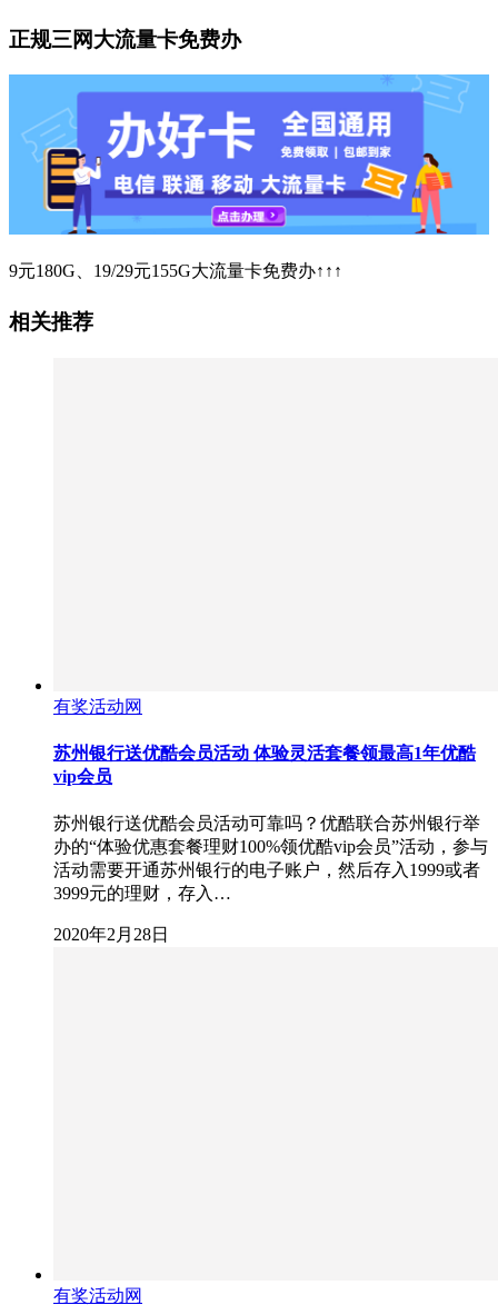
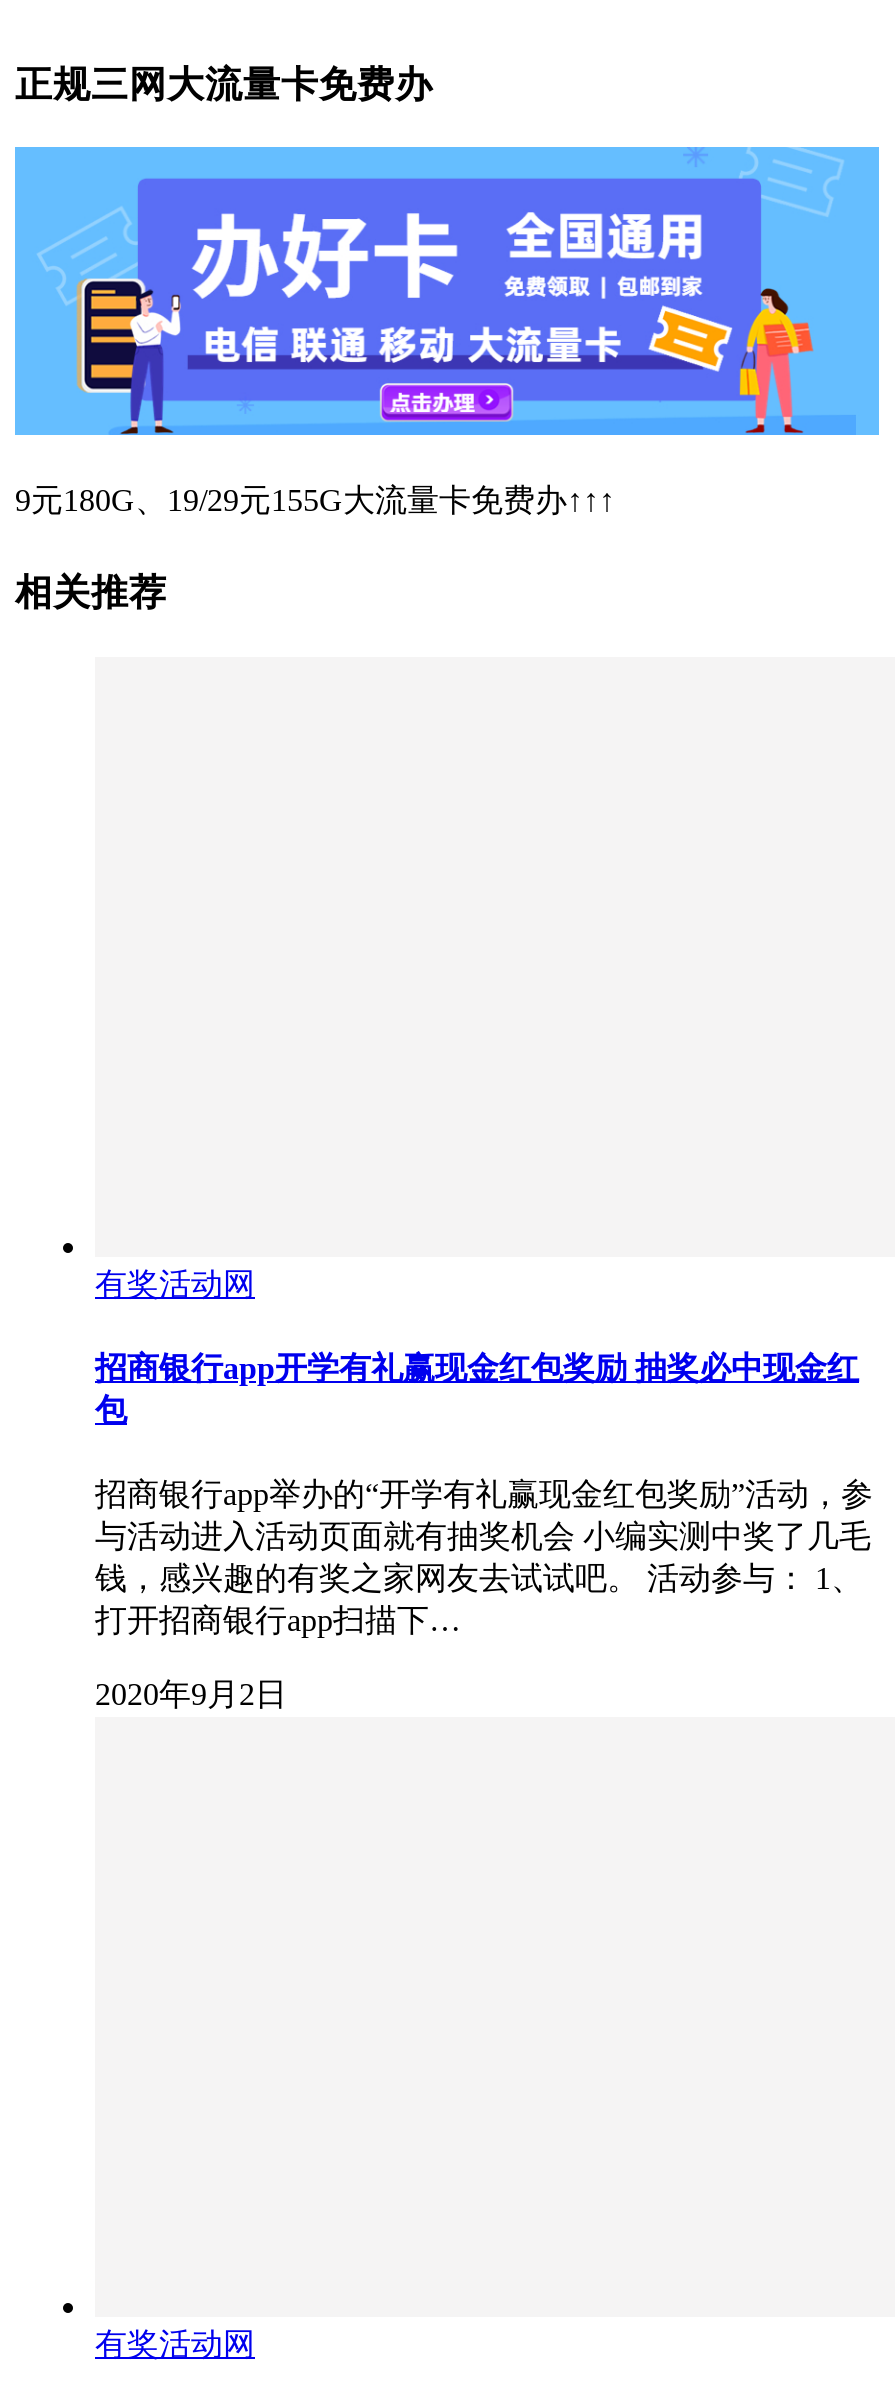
- 苏州银行送优酷会员活动 体验灵活套餐领最高1年优酷
- vip会员
+ 招商银行app开学有礼赢现金红包奖励 抽奖必中现金红
+ 包

- 苏州银行送优酷会员活动可靠吗？优酷联合苏州银行举
- 办的“体验优惠套餐理财100%领优酷vip会员”活动，参与
- 活动需要开通苏州银行的电子账户，然后存入1999或者
- 3999元的理财，存入…
+ 招商银行app举办的“开学有礼赢现金红包奖励”活动，参
+ 与活动进入活动页面就有抽奖机会 小编实测中奖了几毛
+ 钱，感兴趣的有奖之家网友去试试吧。 活动参与： 1、
+ 打开招商银行app扫描下…

- 2020年2月28日
+ 2020年9月2日
